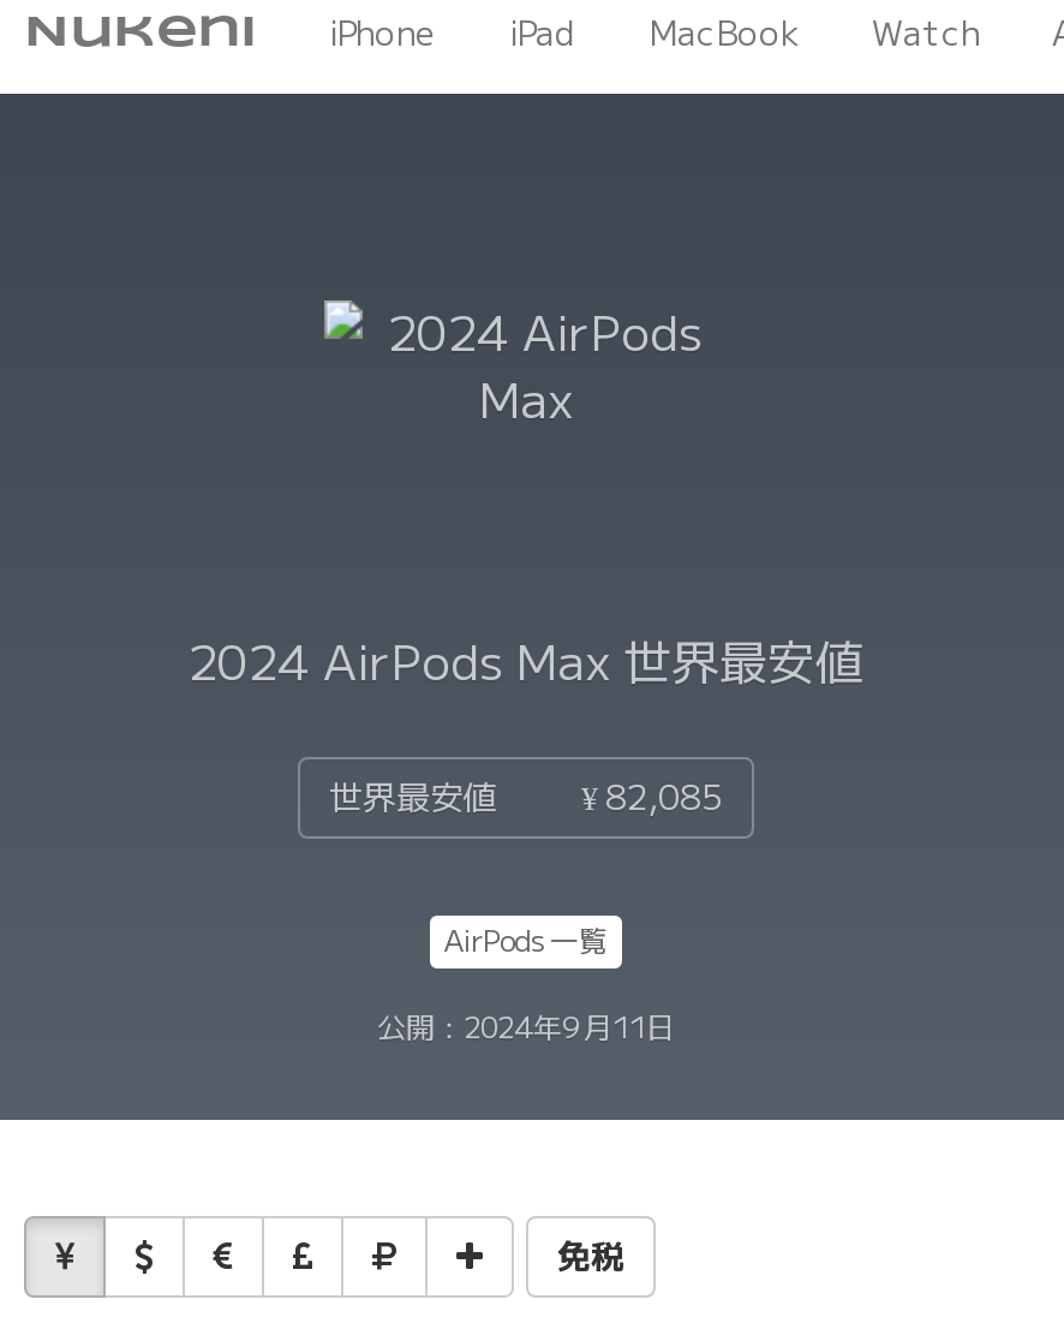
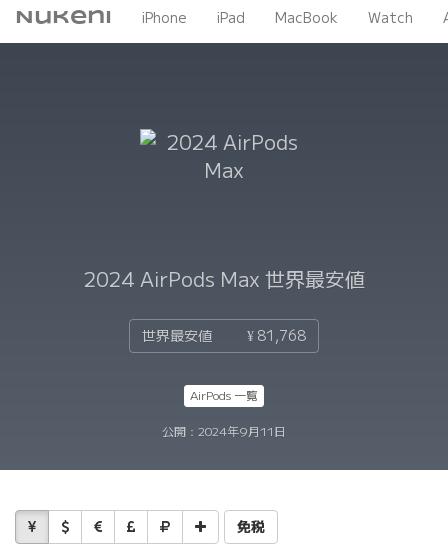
- 世界最安値 ¥ 82,085
+ 世界最安値 ¥ 81,768
